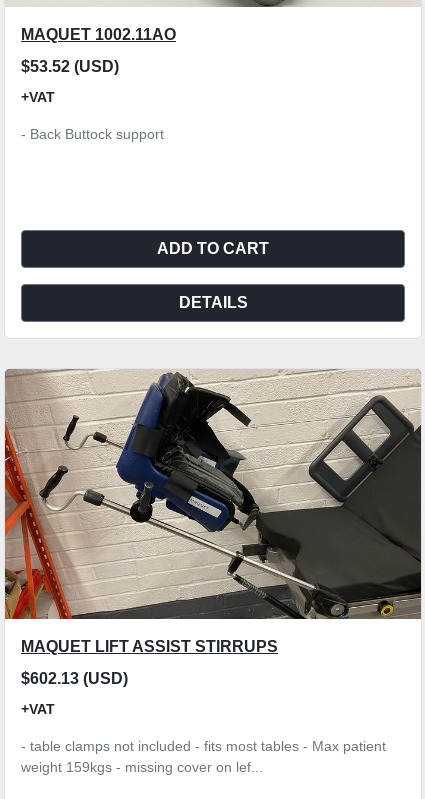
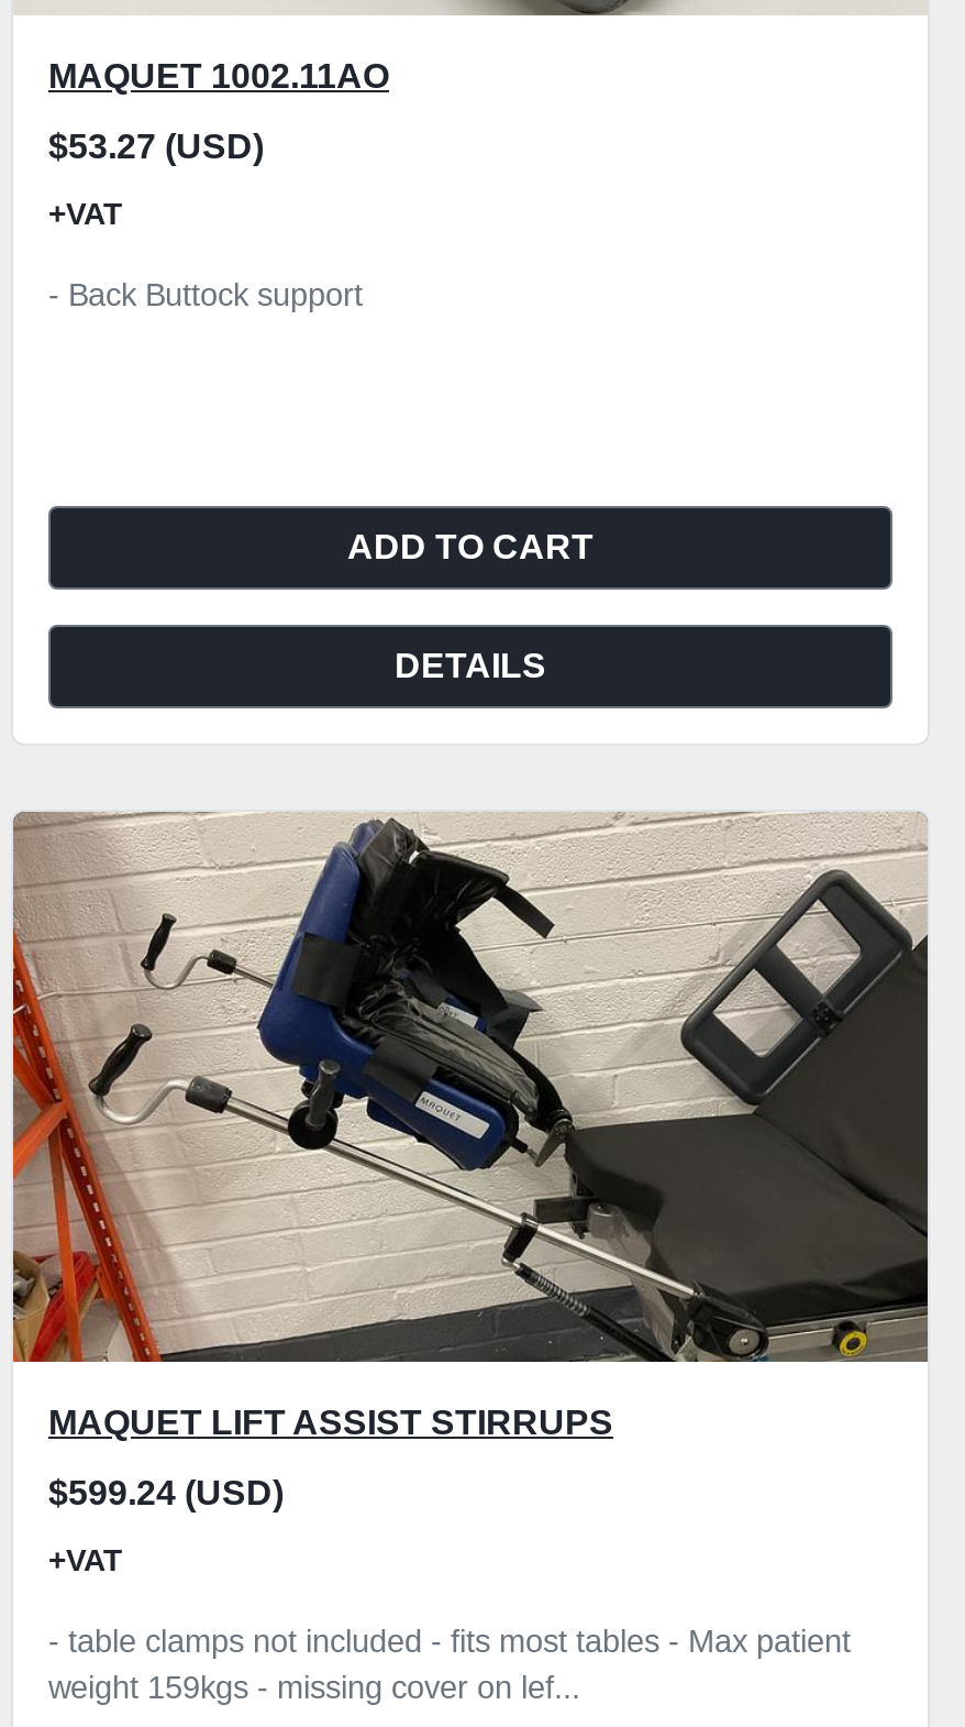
- $53.52 (USD)
+ $53.27 (USD)

- $602.13 (USD)
+ $599.24 (USD)
